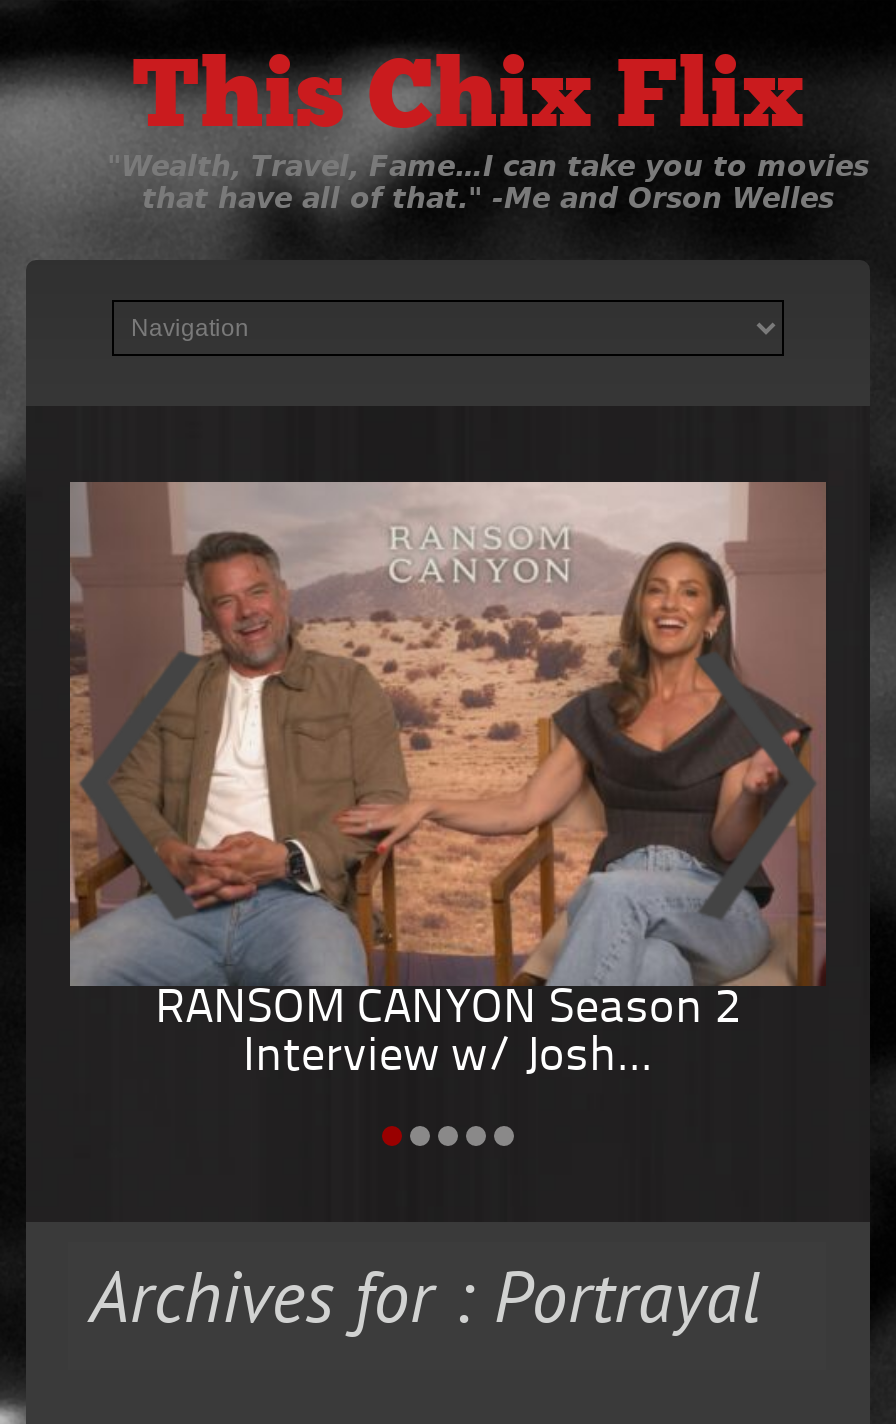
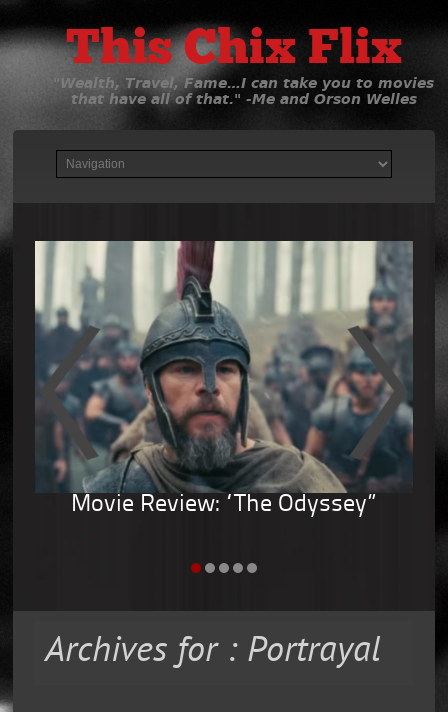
- [image]
- RANSOM CANYON Season 2
- Interview w/ Josh...
+ [image]
+ Movie Review: “The Odyssey”
